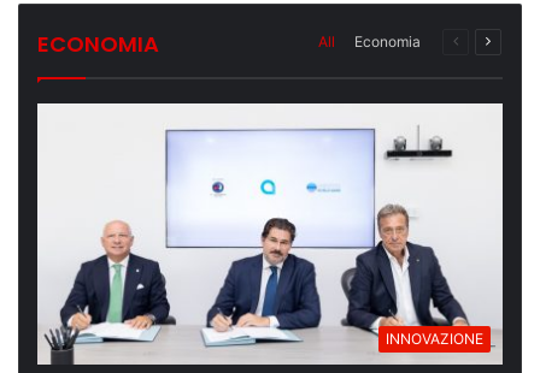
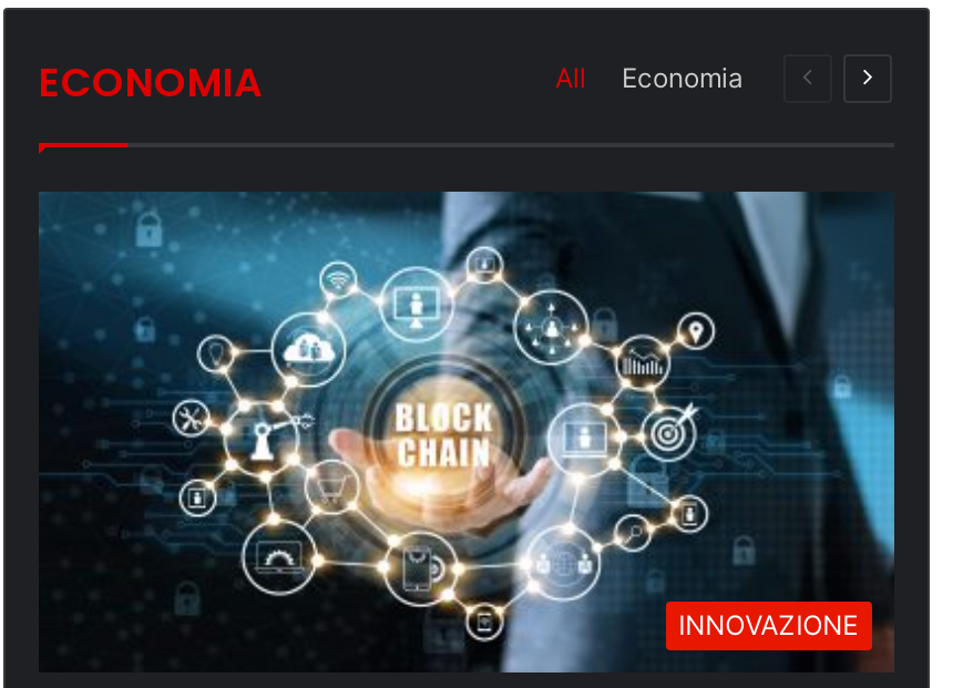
- [image]
+ [image]
